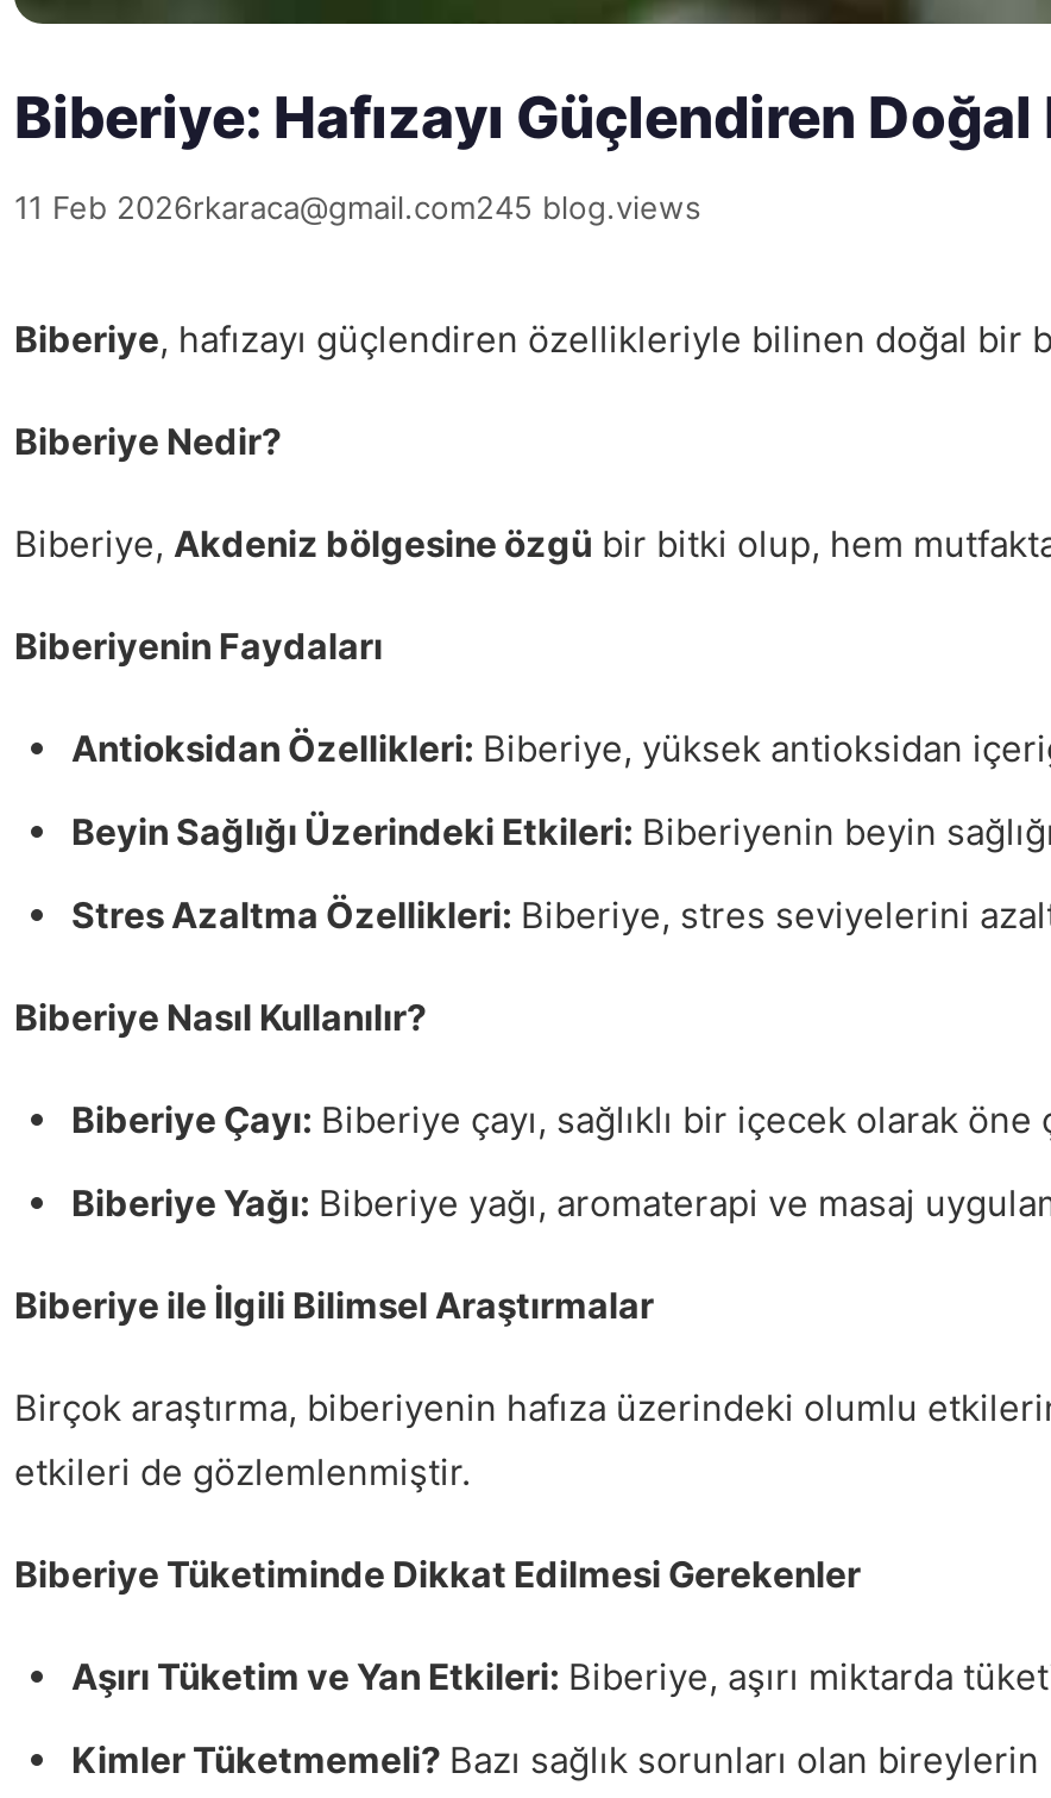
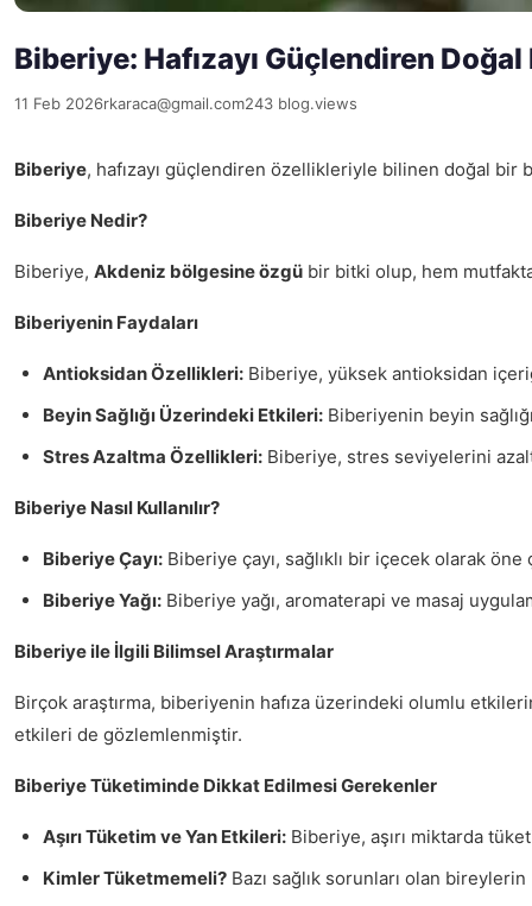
- 11 Feb 2026rkaraca@gmail.com245 blog.views
+ 11 Feb 2026rkaraca@gmail.com243 blog.views
